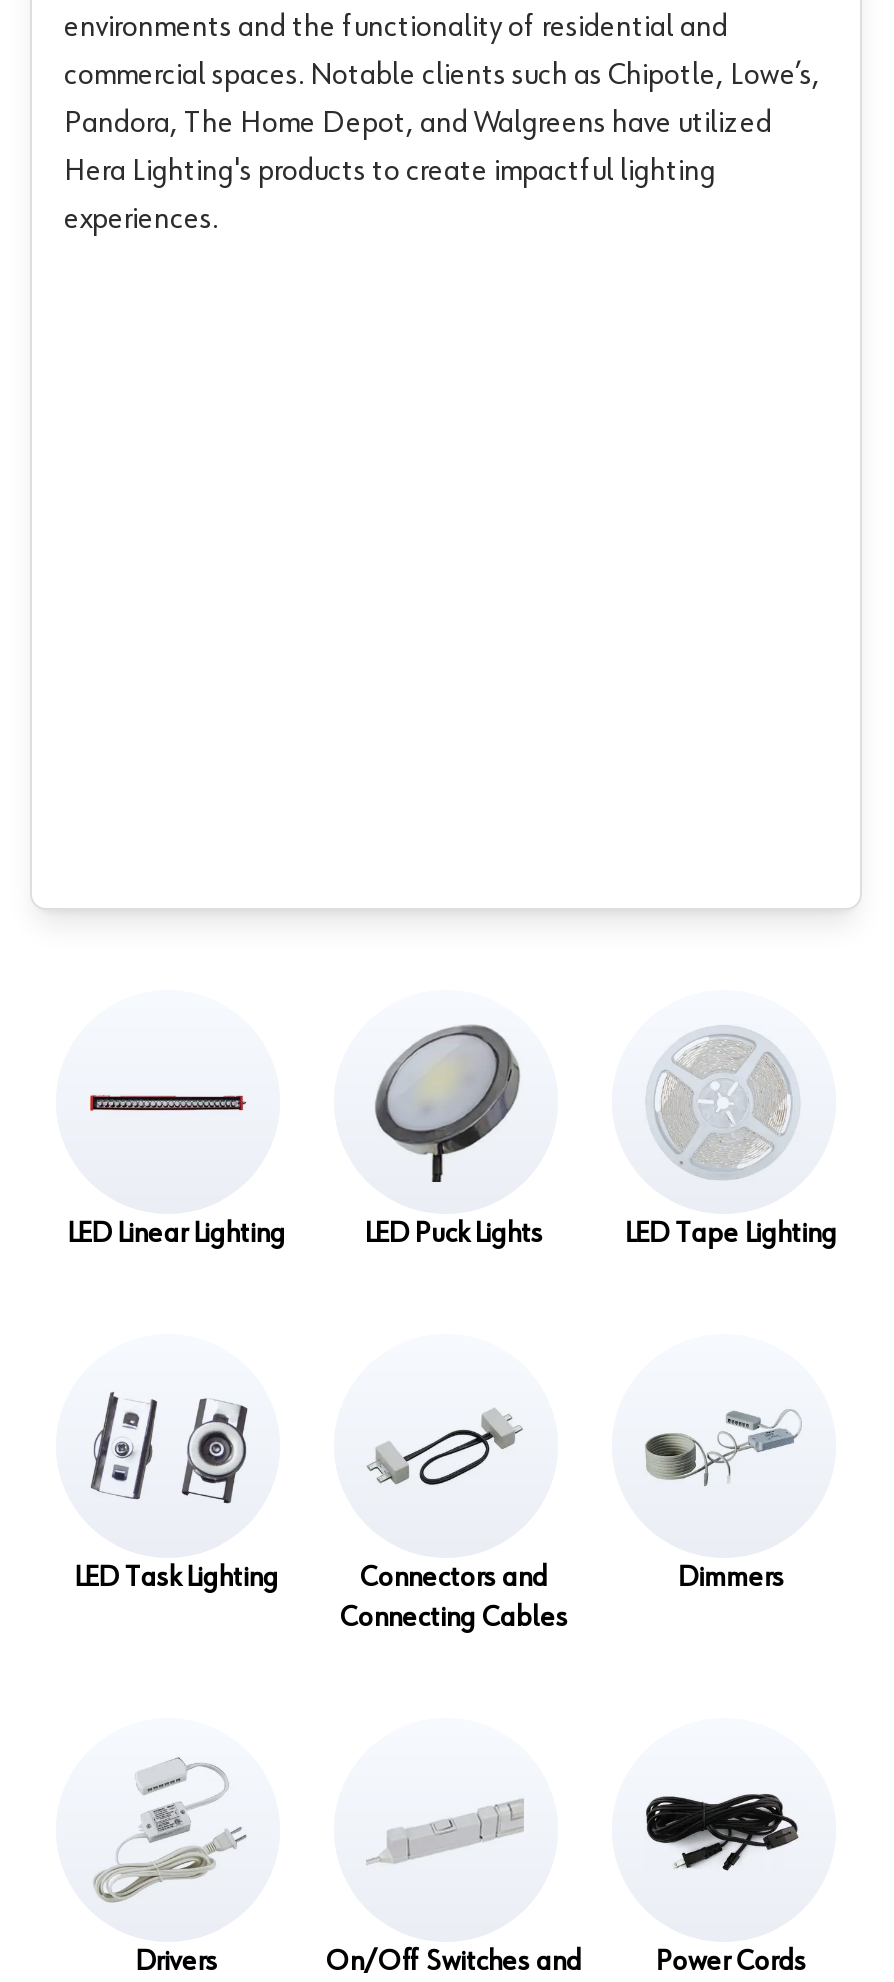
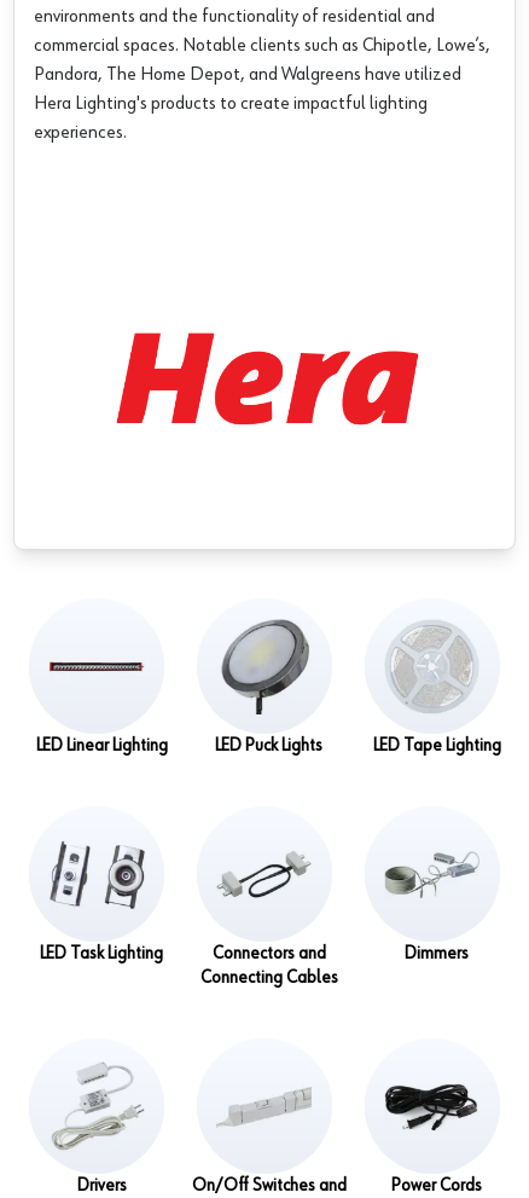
+ [image]
